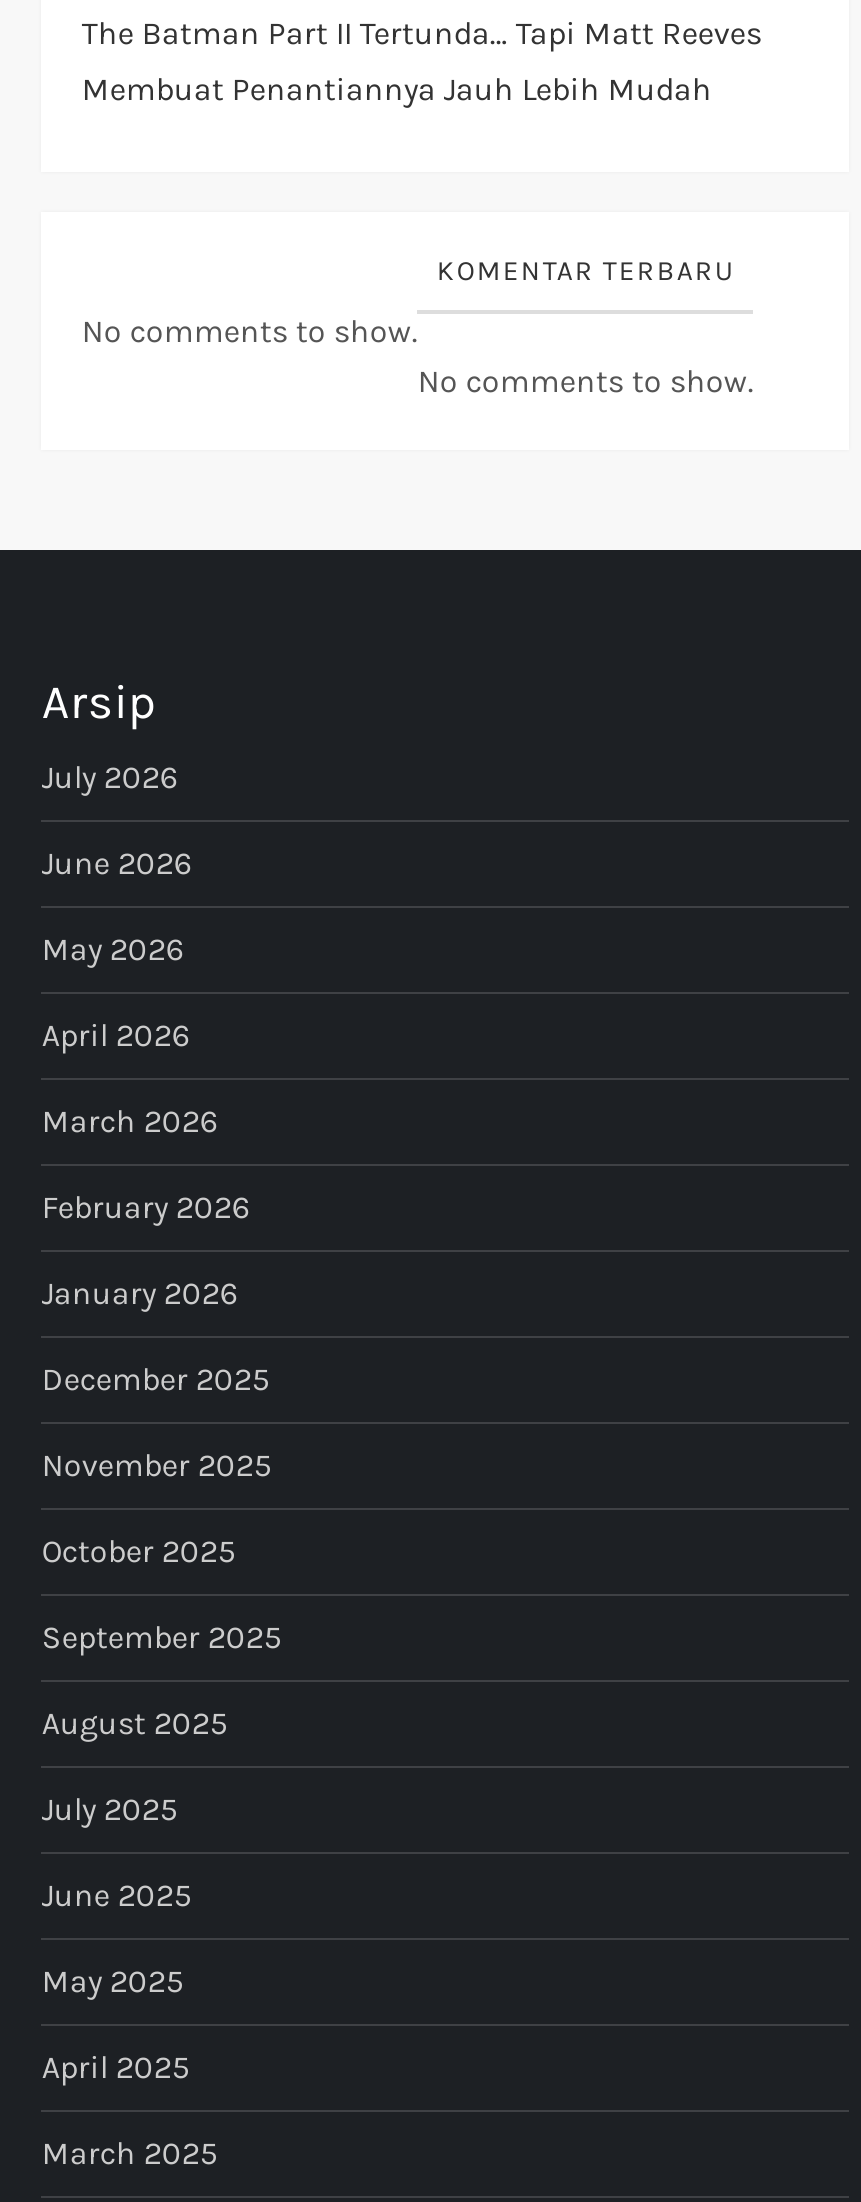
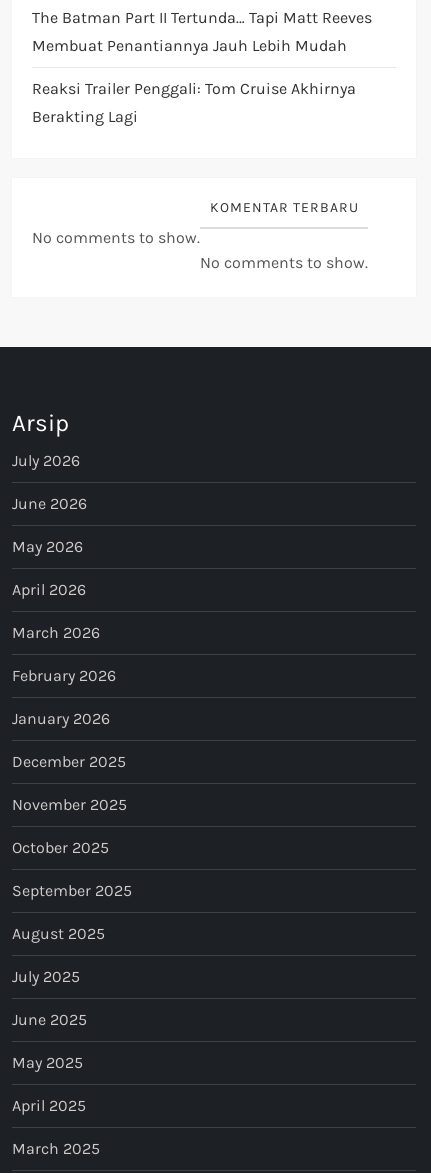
+ Reaksi Trailer Penggali: Tom Cruise Akhirnya
+ Berakting Lagi
